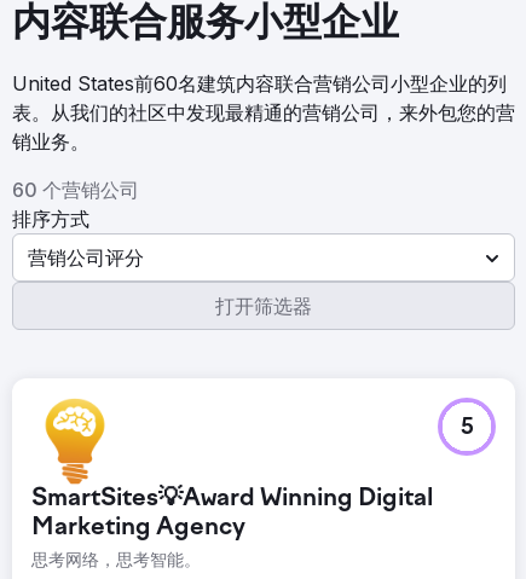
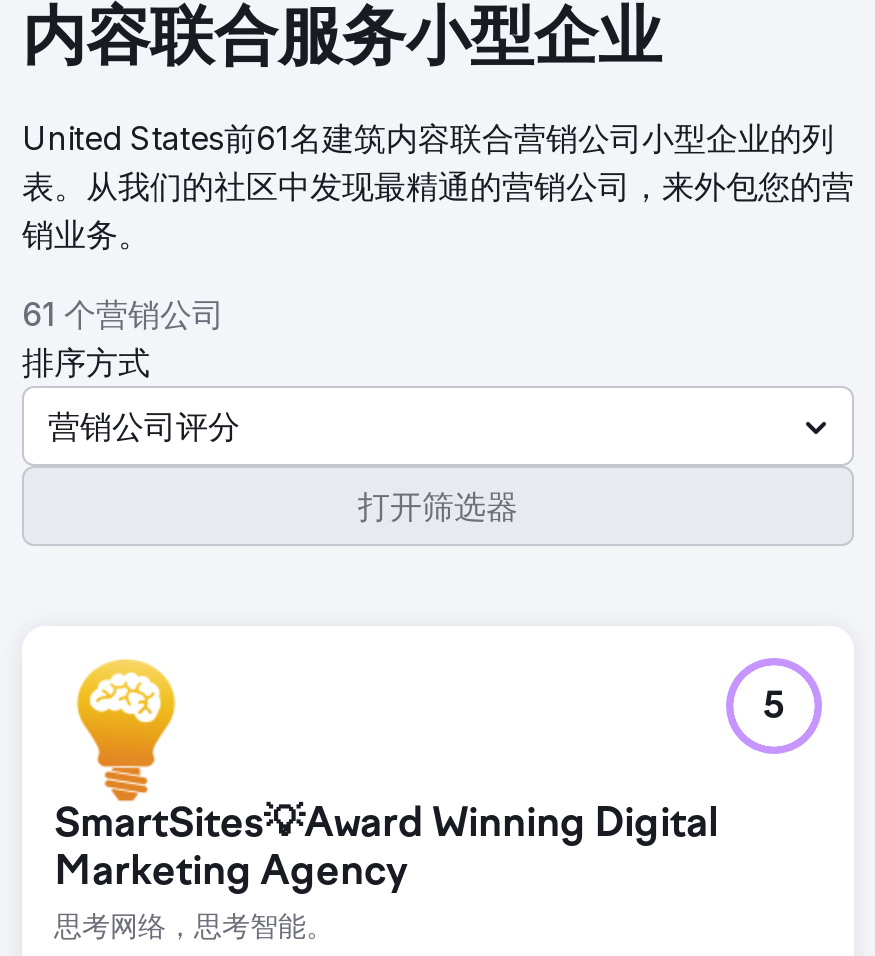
- United States前60名建筑内容联合营销公司小型企业的列
+ United States前61名建筑内容联合营销公司小型企业的列

- 60 个营销公司
+ 61 个营销公司
